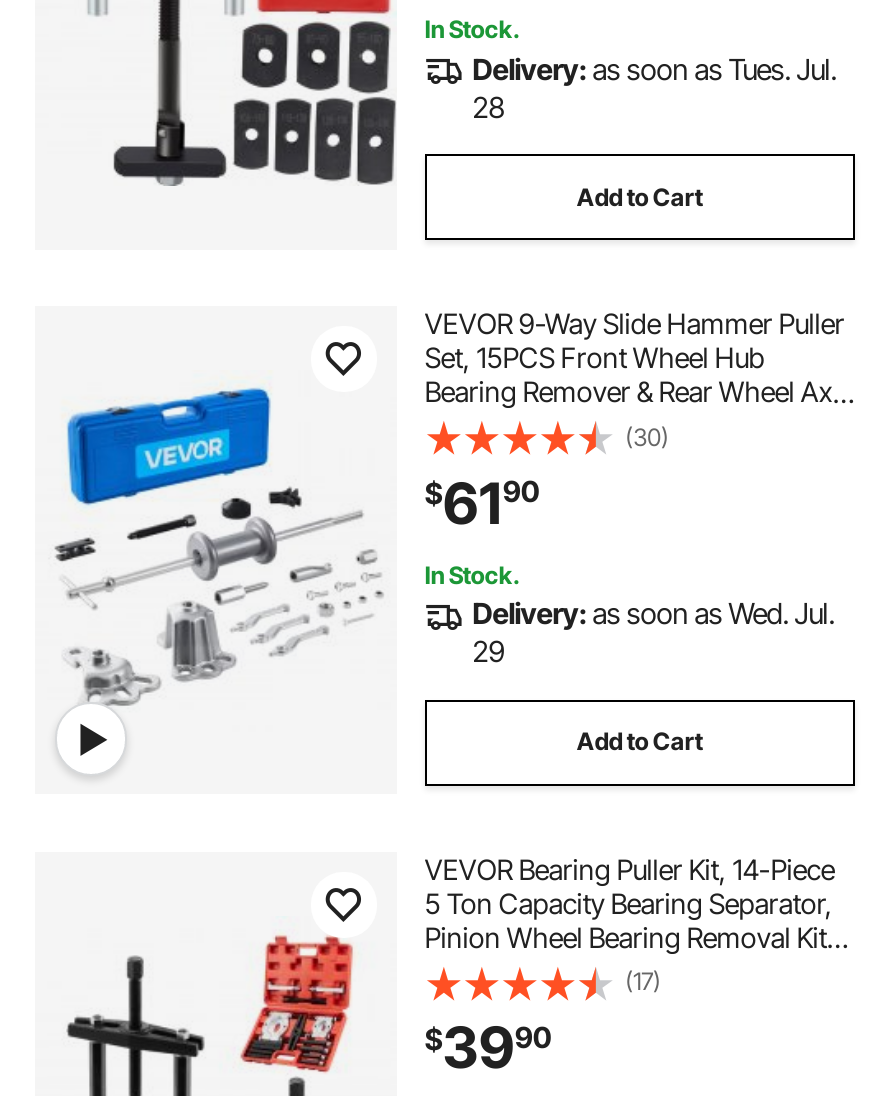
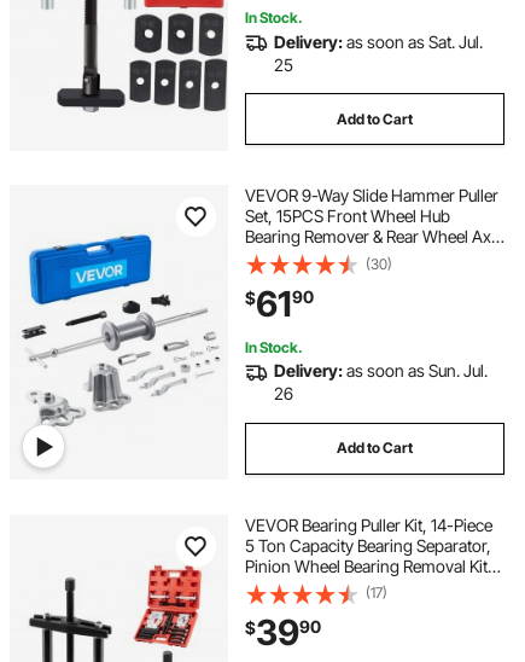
- Delivery: as soon as Tues. Jul.
+ Delivery: as soon as Sat. Jul.

- 28
+ 25

- Delivery: as soon as Wed. Jul.
+ Delivery: as soon as Sun. Jul.

- 29
+ 26
